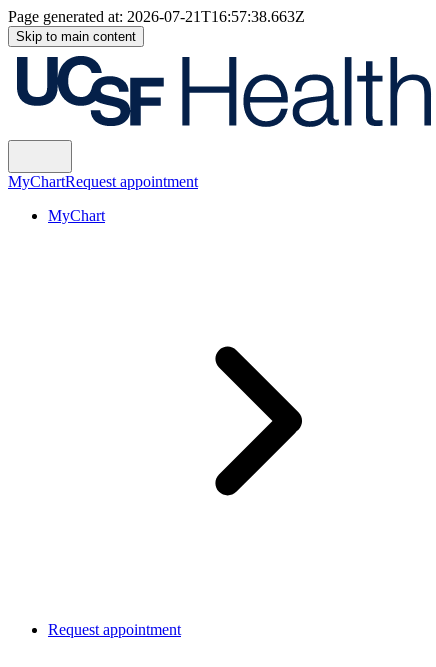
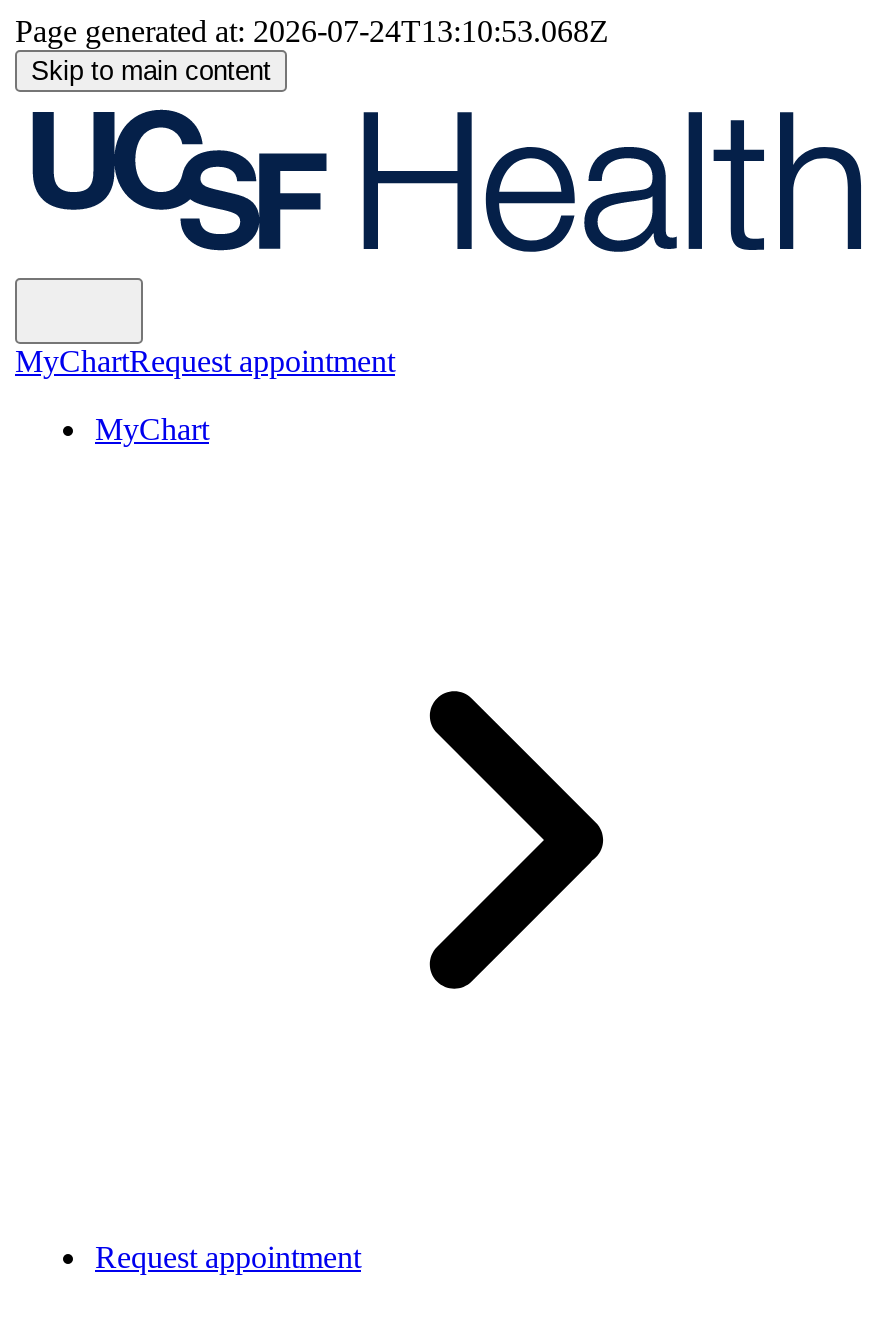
- Page generated at: 2026-07-21T16:57:38.663Z
+ Page generated at: 2026-07-24T13:10:53.068Z
